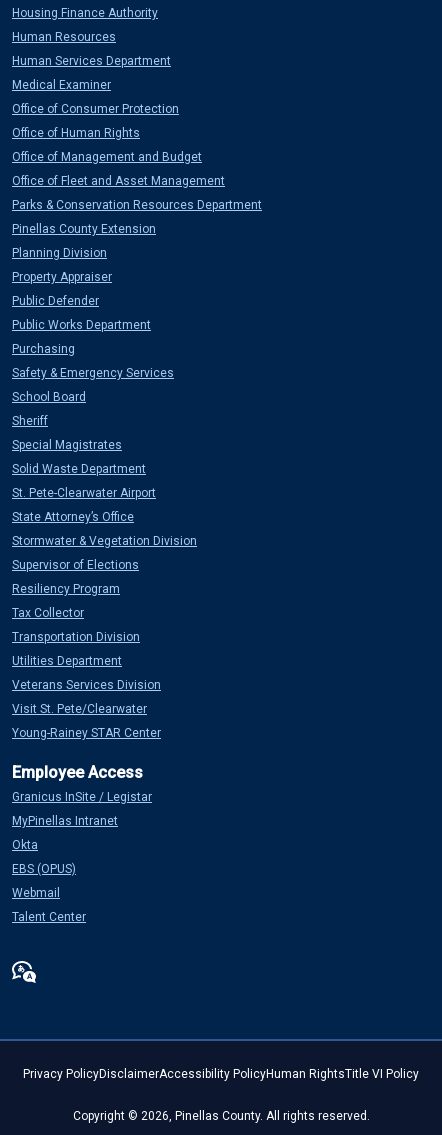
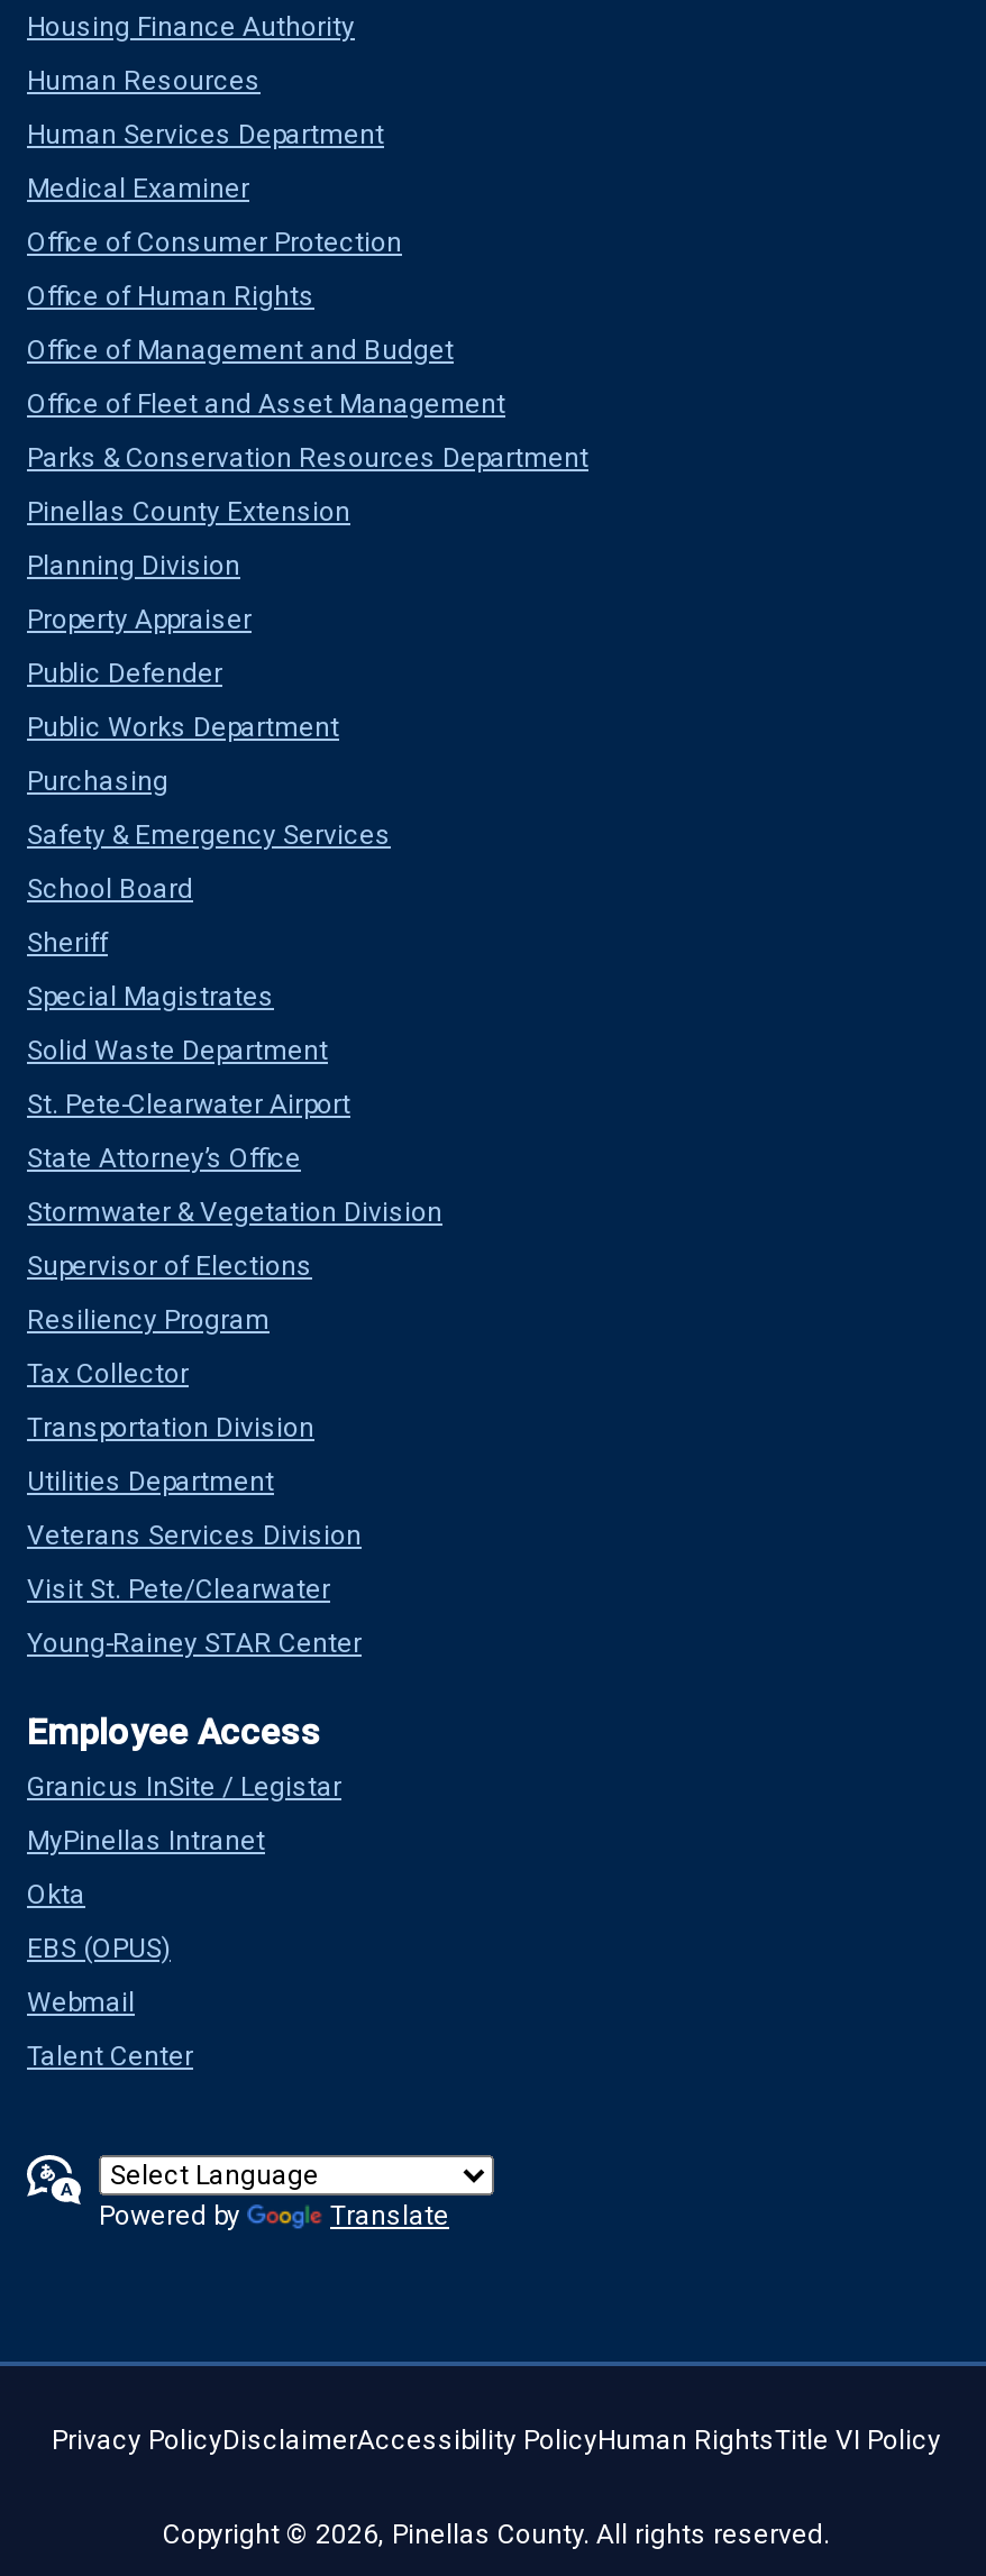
+ Powered by
+ Translate
